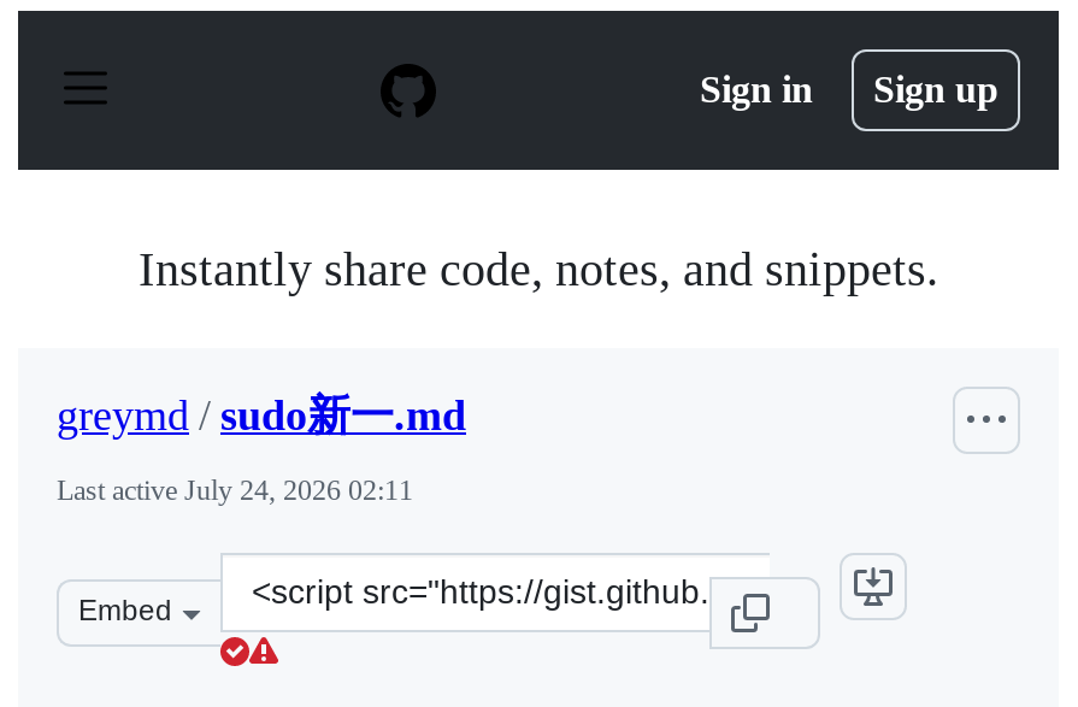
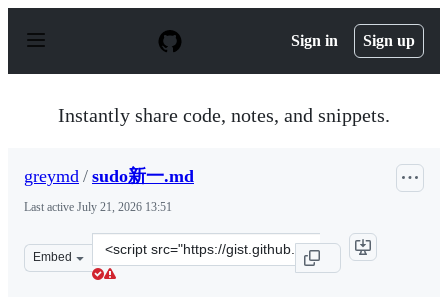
- Last active July 24, 2026 02:11
+ Last active July 21, 2026 13:51
